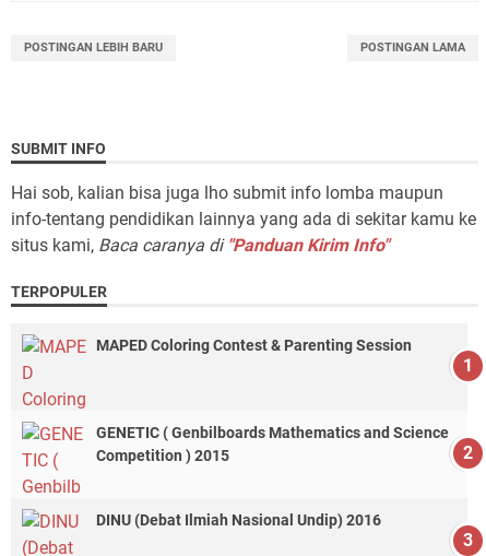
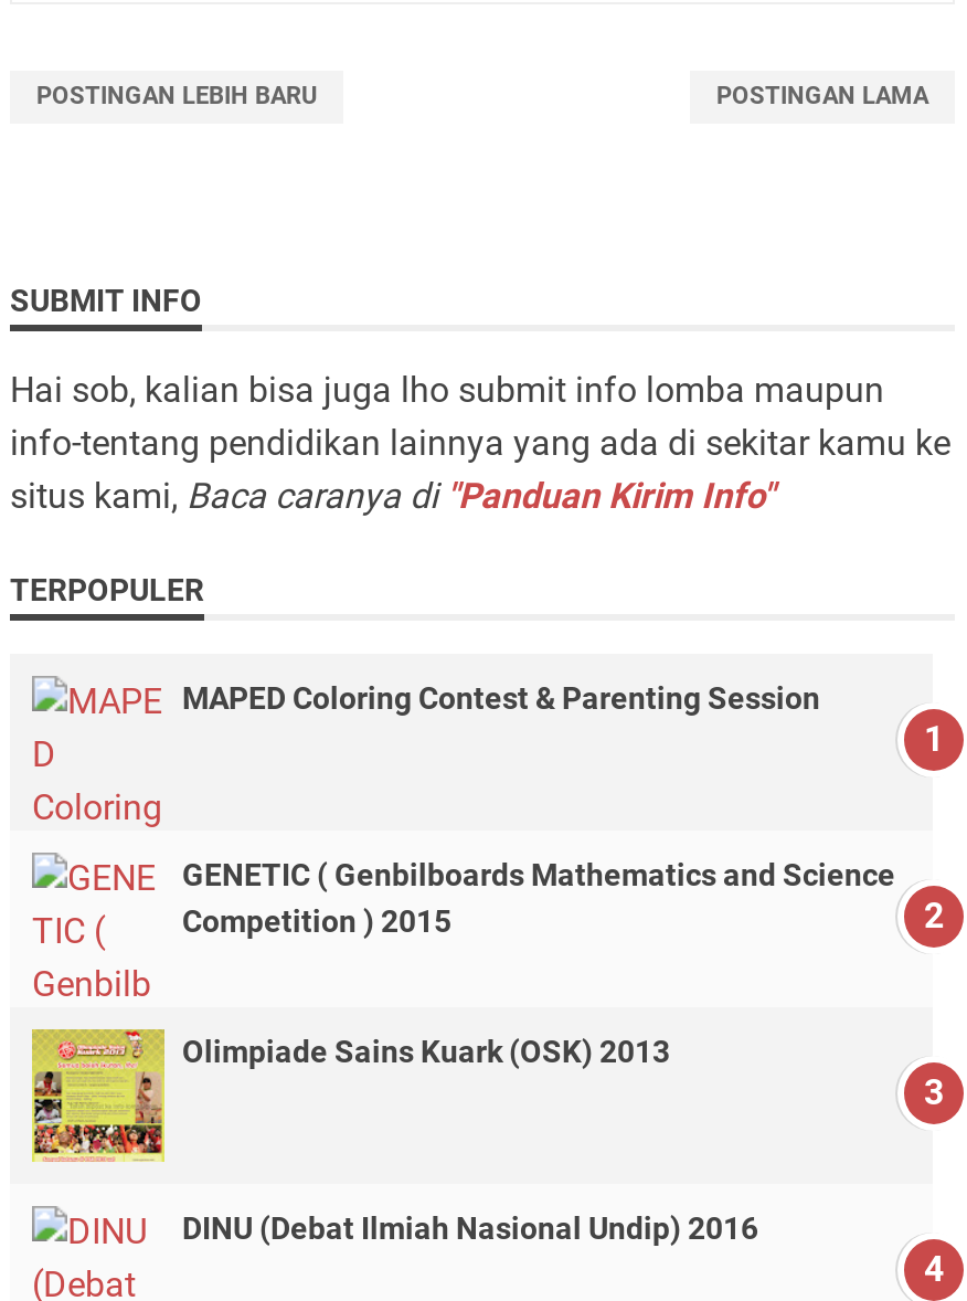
+ [image]
+ Olimpiade Sains Kuark (OSK) 2013
